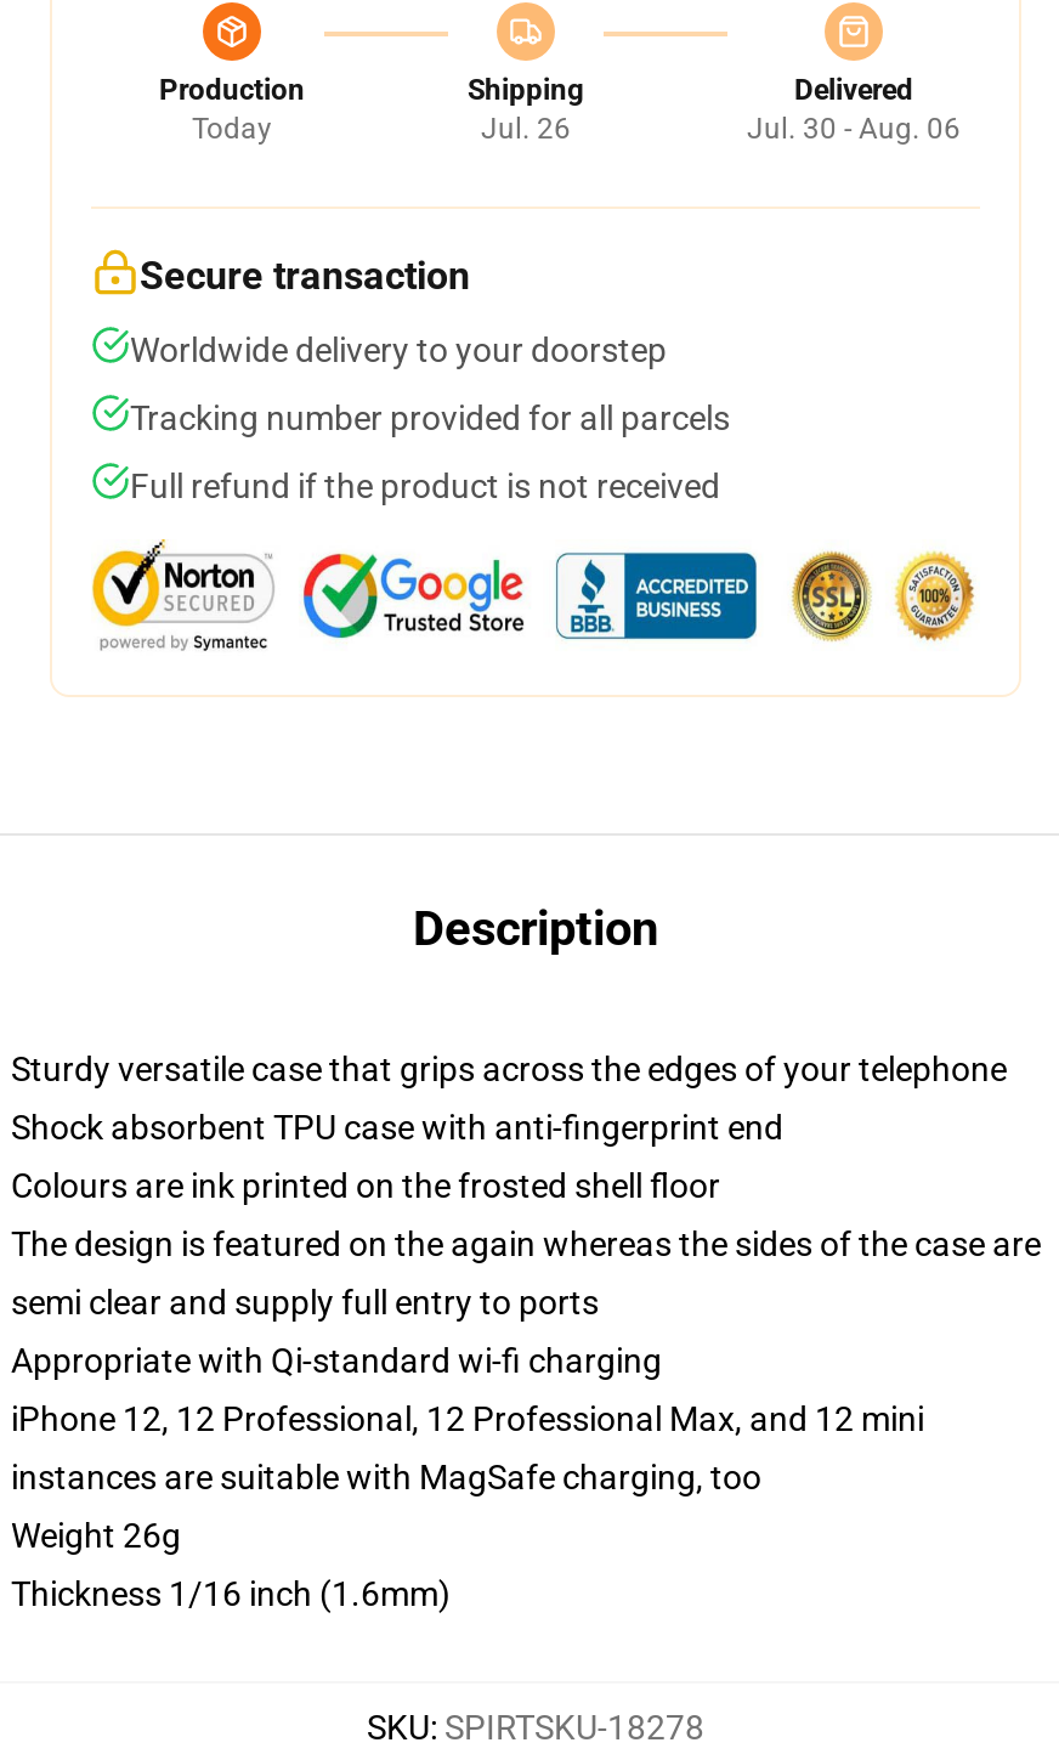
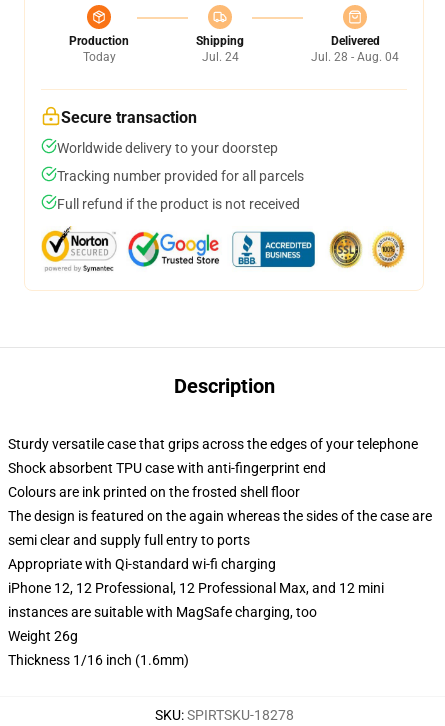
- Jul. 26
+ Jul. 24

- Jul. 30 - Aug. 06
+ Jul. 28 - Aug. 04
